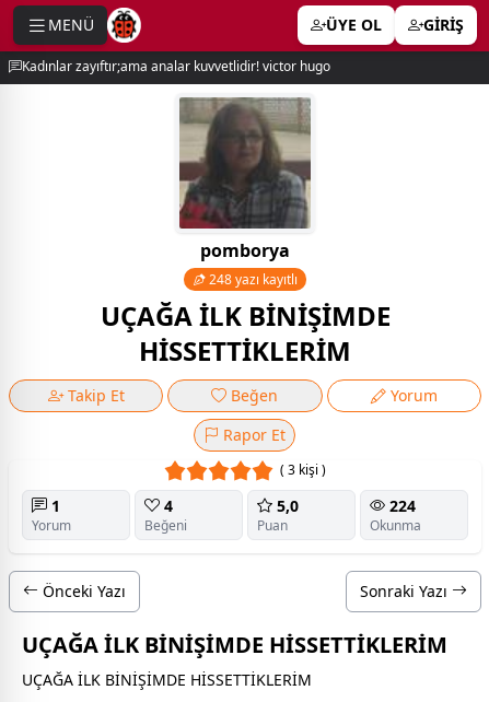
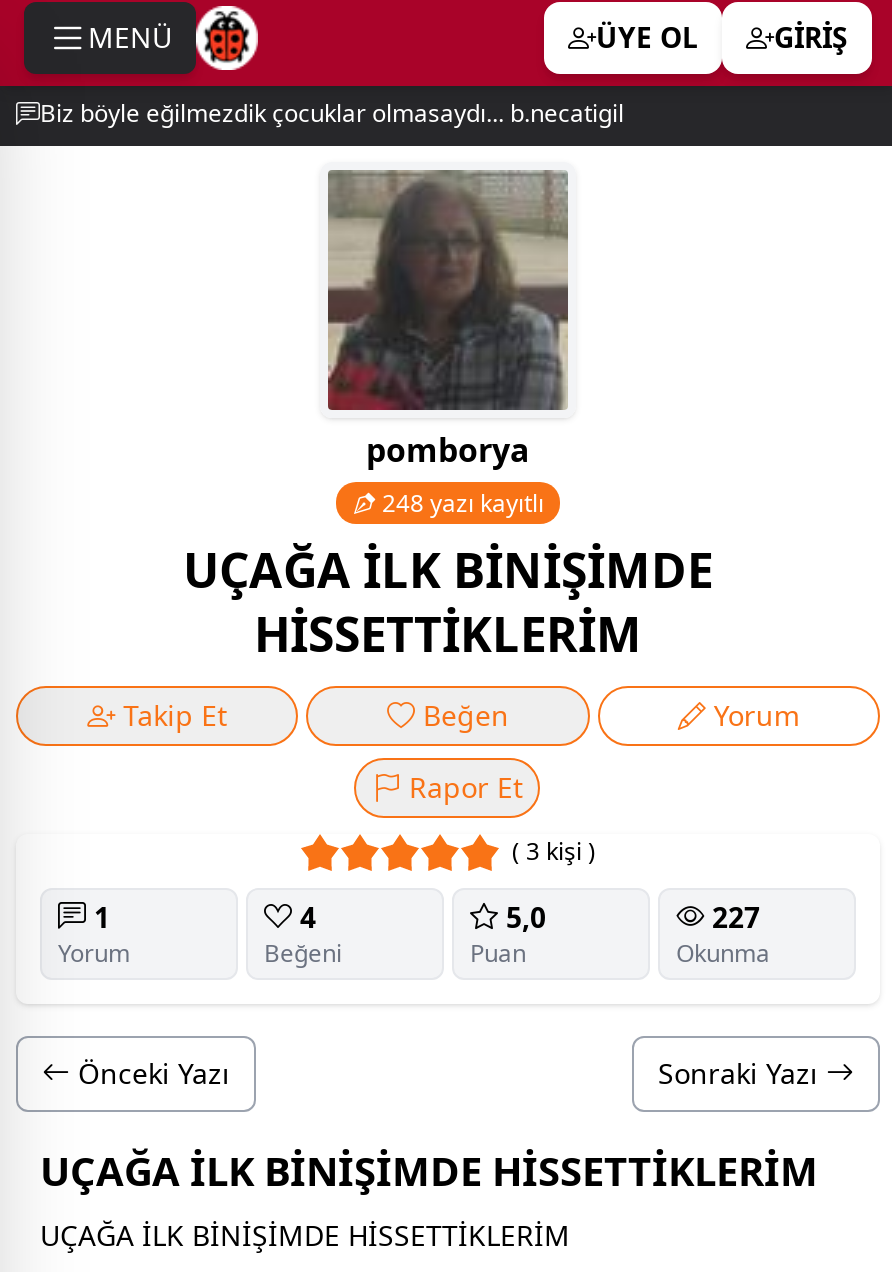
- Kadınlar zayıftır;ama analar kuvvetlidir! victor hugo
+ Biz böyle eğilmezdik çocuklar olmasaydı... b.necatigil

- 224
+ 227
